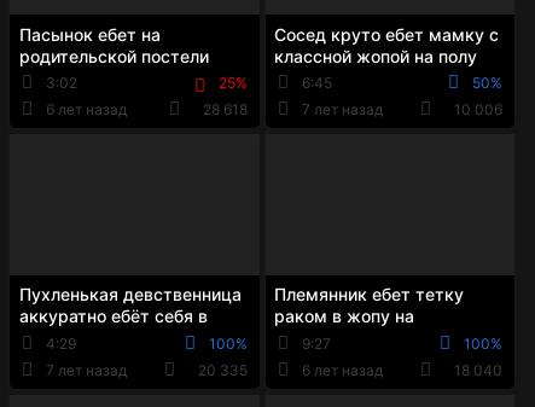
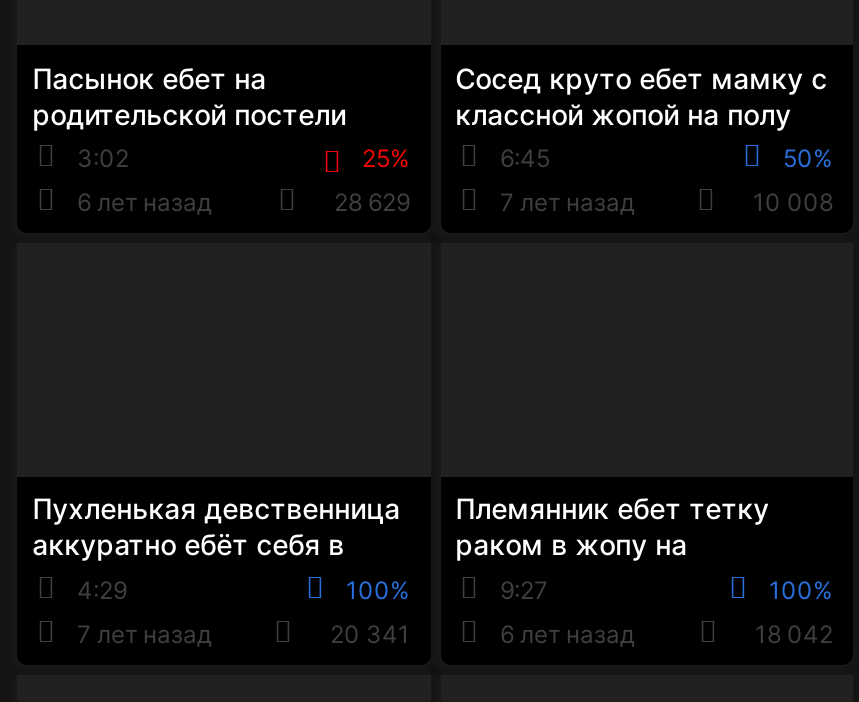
- 28 618
+ 28 629

- 10 006
+ 10 008

- 20 335
+ 20 341

- 18 040
+ 18 042
